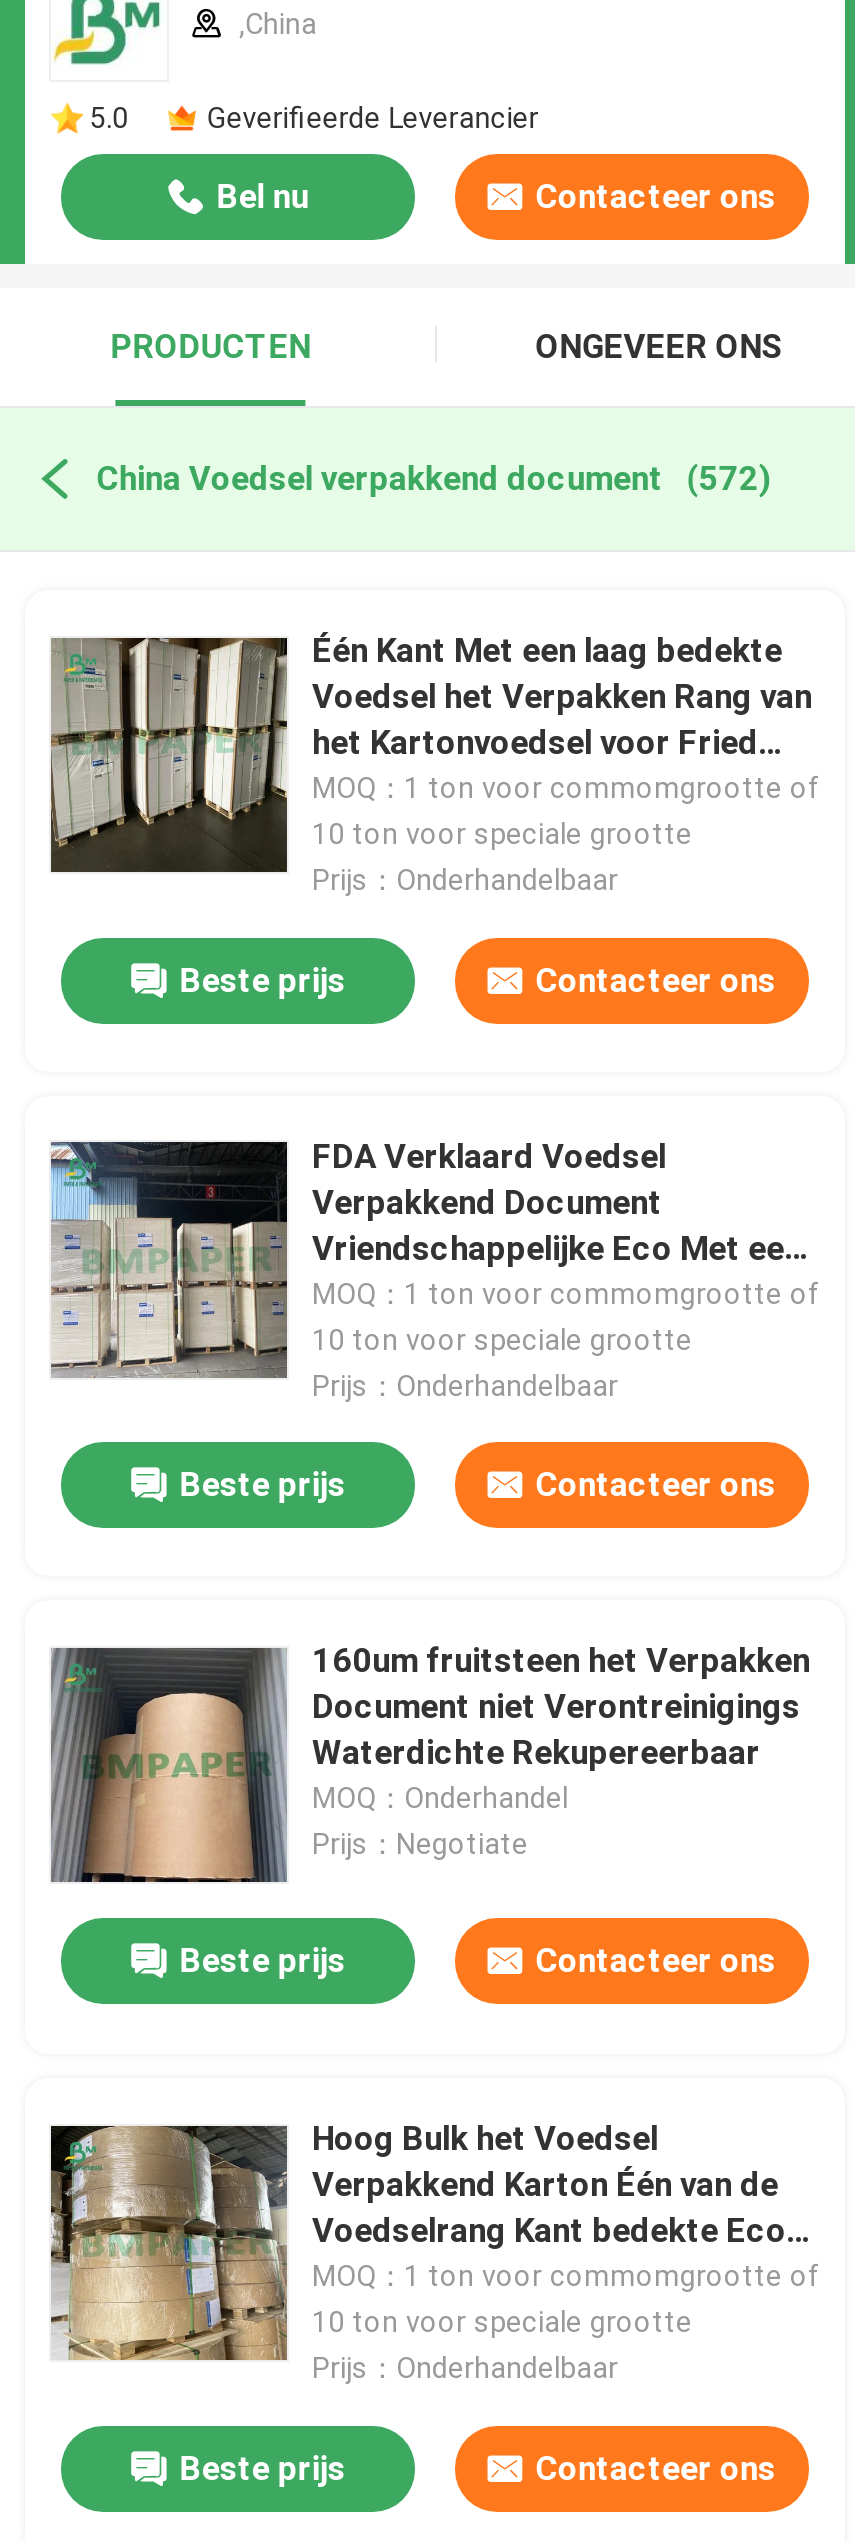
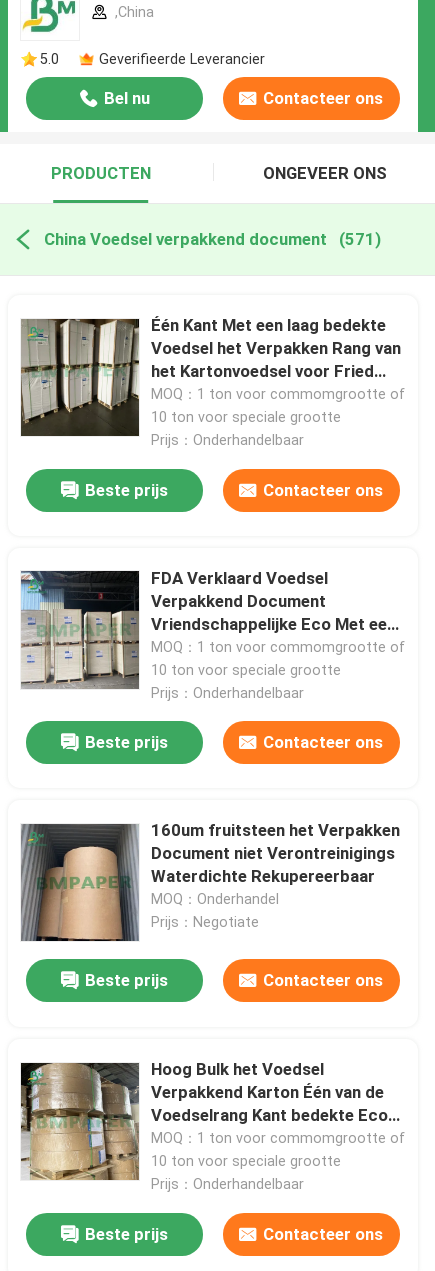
- China Voedsel verpakkend document (572)
+ China Voedsel verpakkend document (571)
